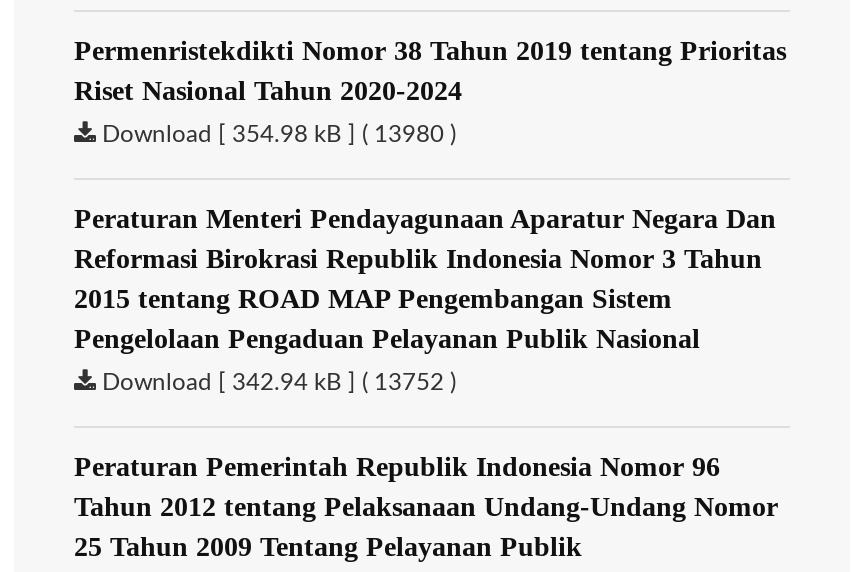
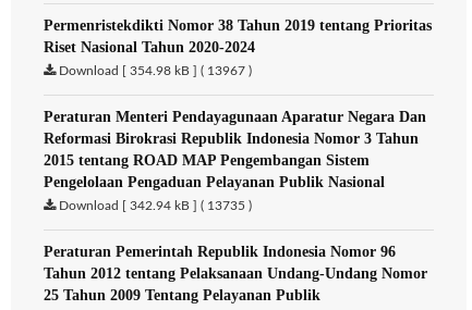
- Download [ 354.98 kB ] ( 13980 )
+ Download [ 354.98 kB ] ( 13967 )

- Download [ 342.94 kB ] ( 13752 )
+ Download [ 342.94 kB ] ( 13735 )
